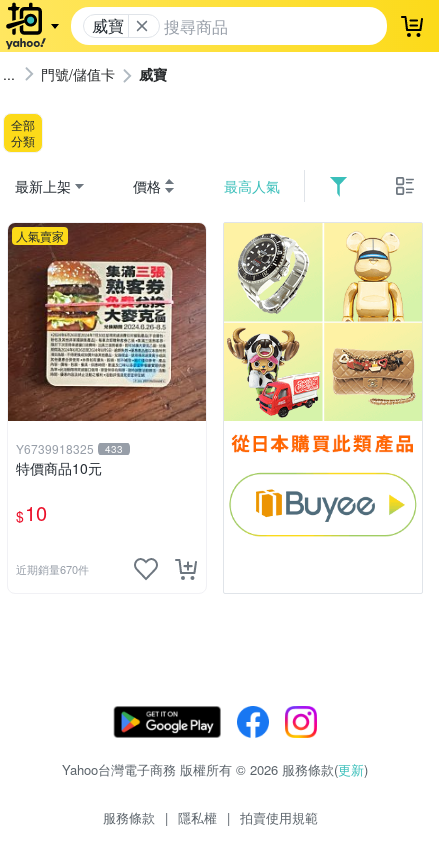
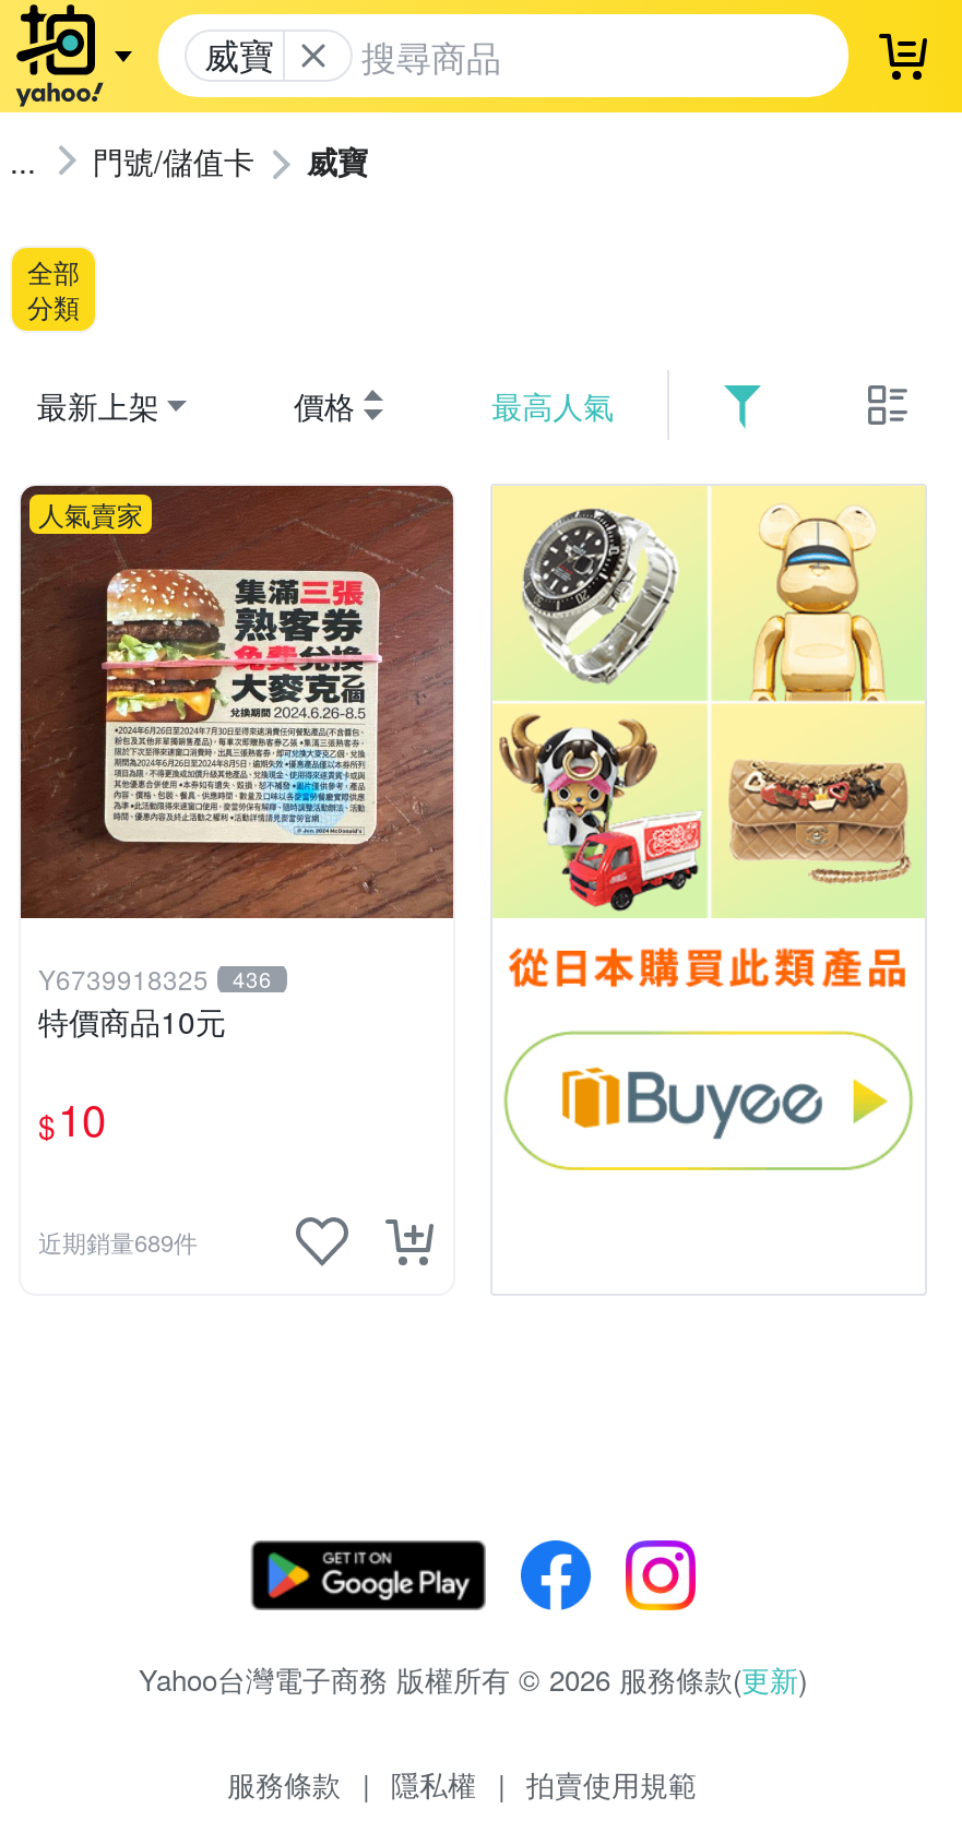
- Y6739918325 433
+ Y6739918325 436

- 近期銷量670件
+ 近期銷量689件
